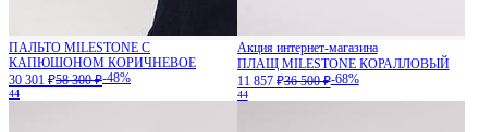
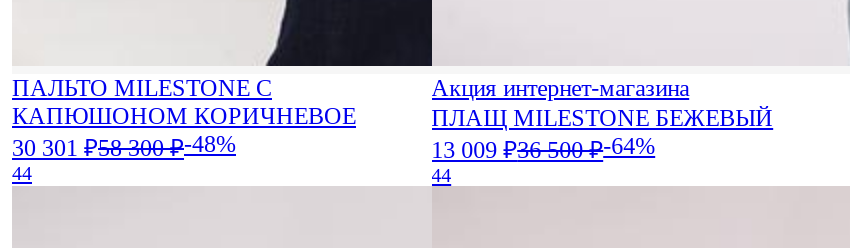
- ПЛАЩ MILESTONE КОРАЛЛОВЫЙ
+ ПЛАЩ MILESTONE БЕЖЕВЫЙ

- 11 857 ₽36 500 ₽-68%
+ 13 009 ₽36 500 ₽-64%
